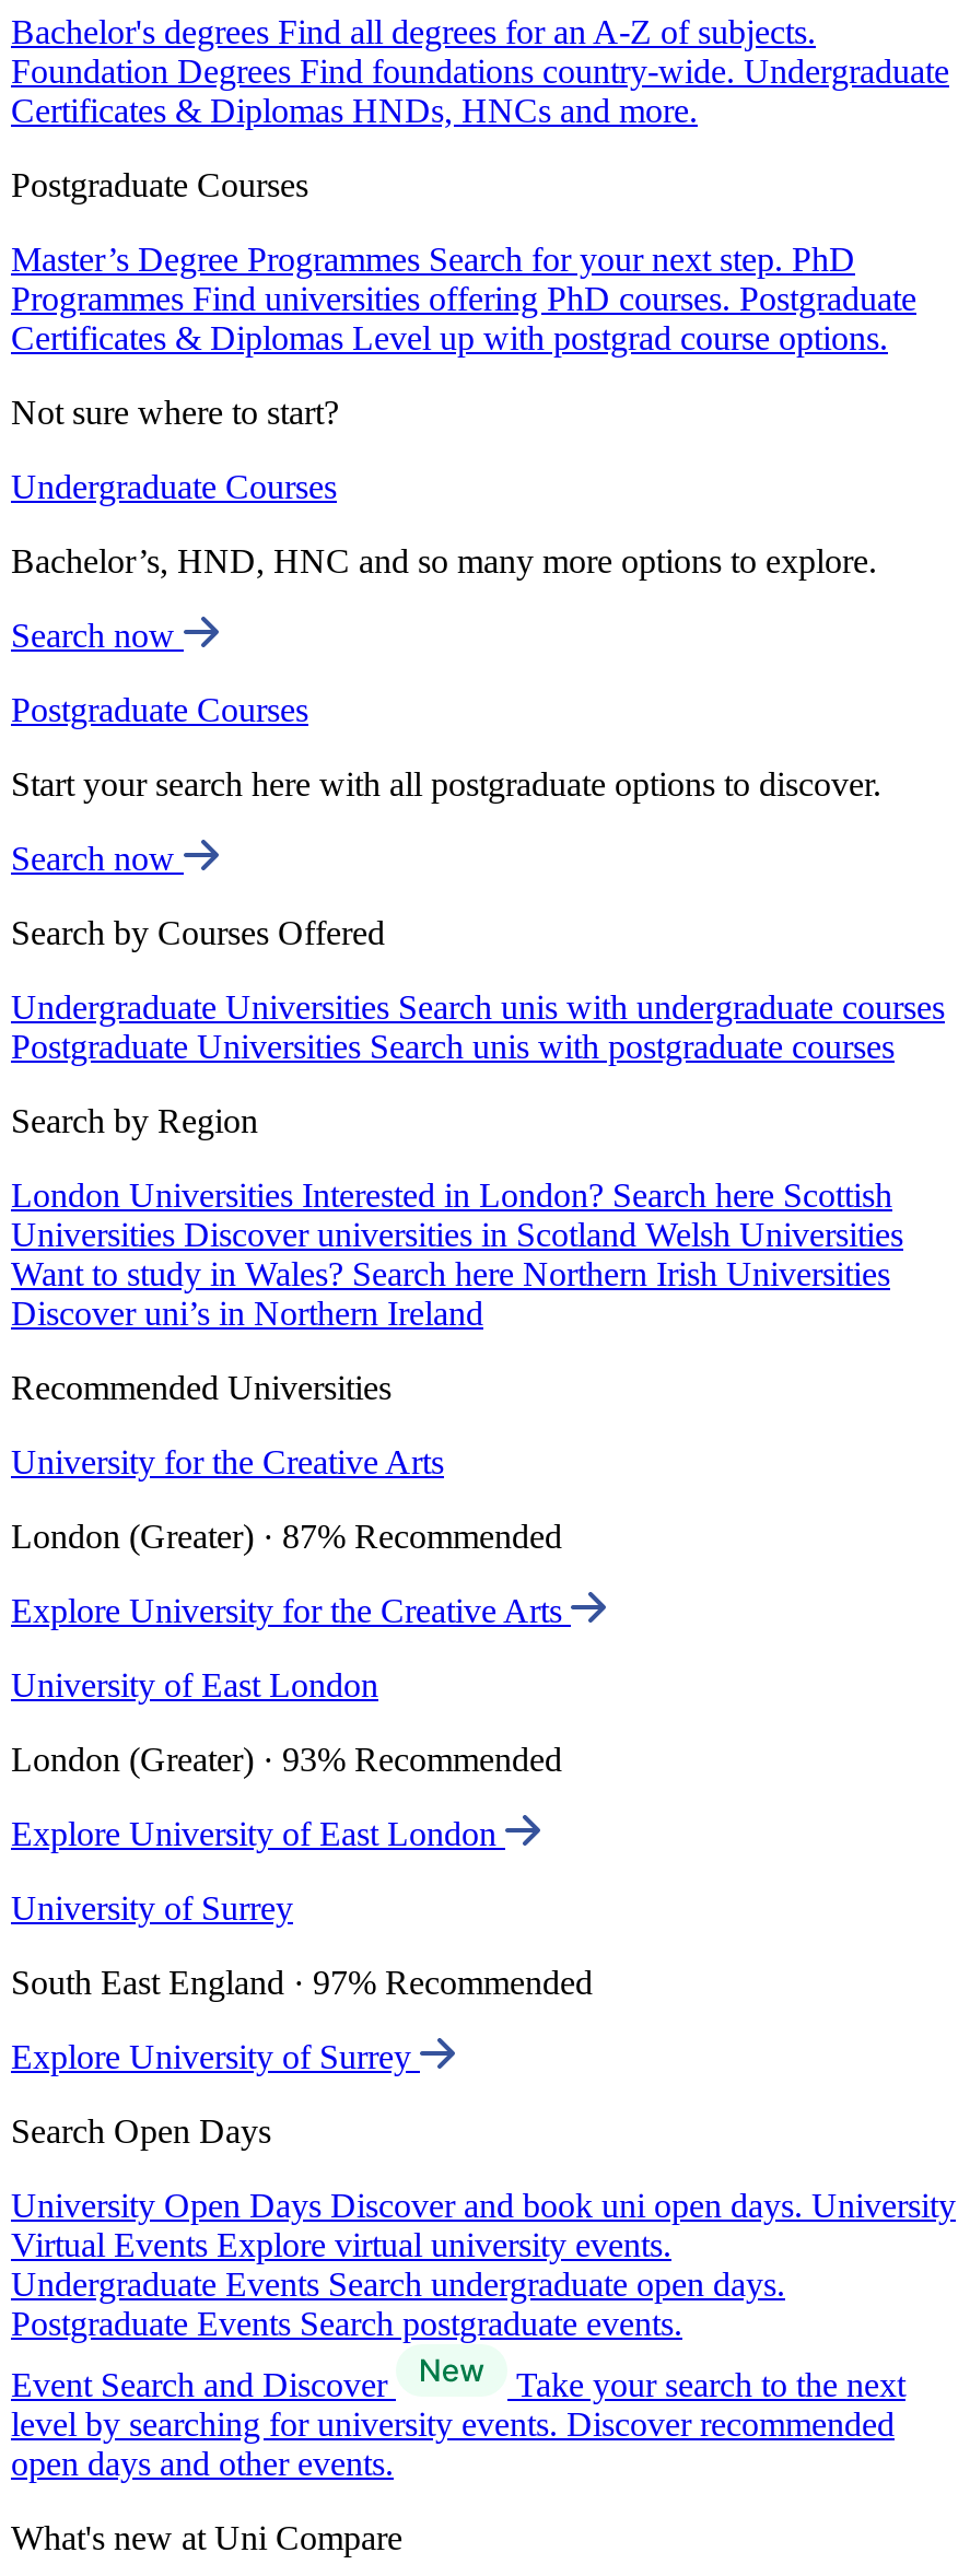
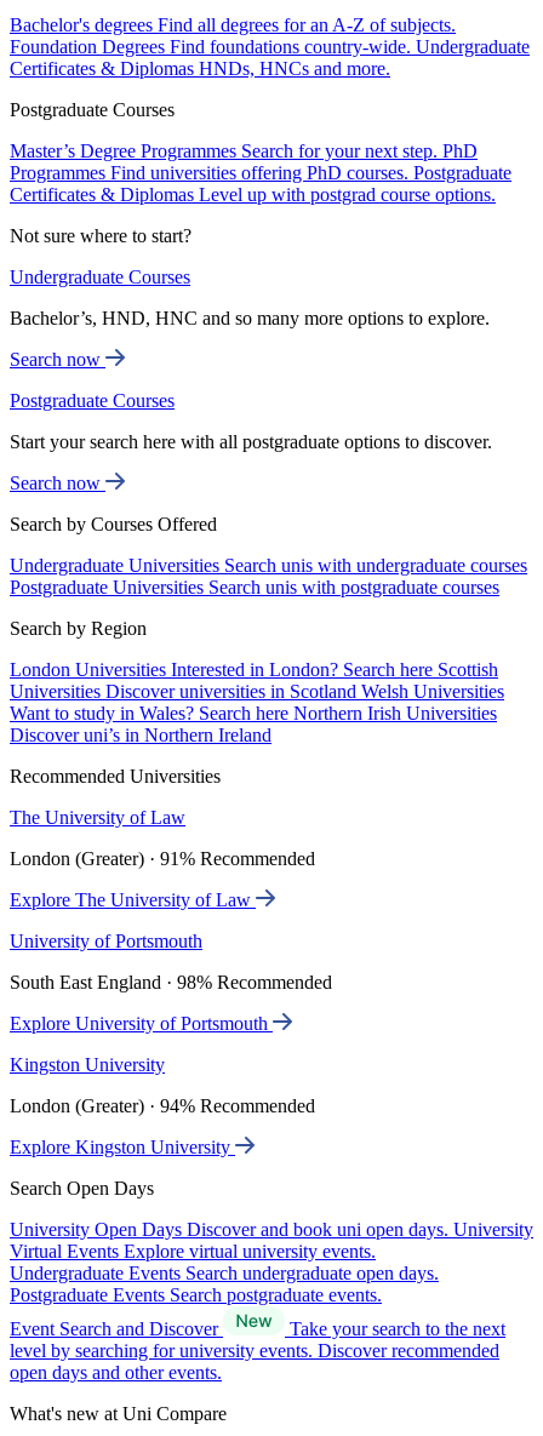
- University for the Creative Arts
+ The University of Law

- London (Greater) · 87% Recommended
+ London (Greater) · 91% Recommended

- Explore University for the Creative Arts
+ Explore The University of Law

- University of East London
+ University of Portsmouth

- London (Greater) · 93% Recommended
+ South East England · 98% Recommended

- Explore University of East London
+ Explore University of Portsmouth

- University of Surrey
+ Kingston University

- South East England · 97% Recommended
+ London (Greater) · 94% Recommended

- Explore University of Surrey
+ Explore Kingston University
